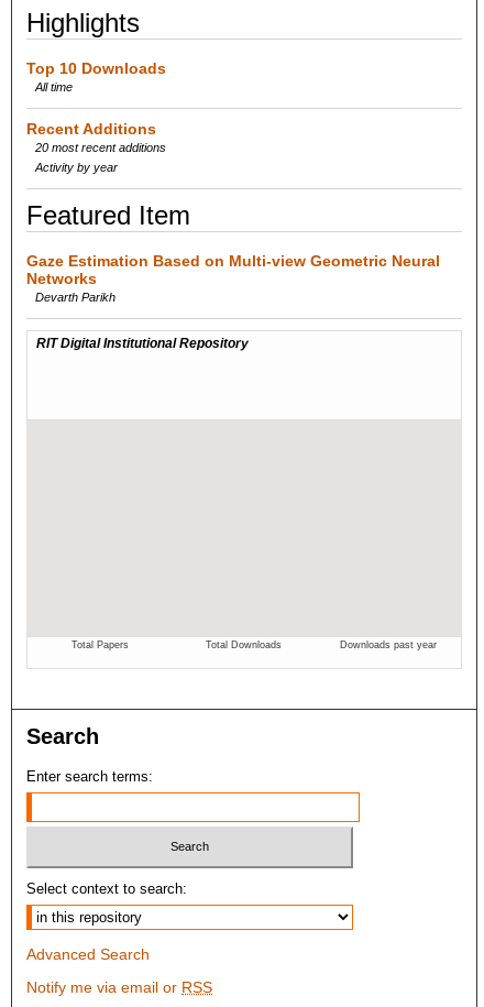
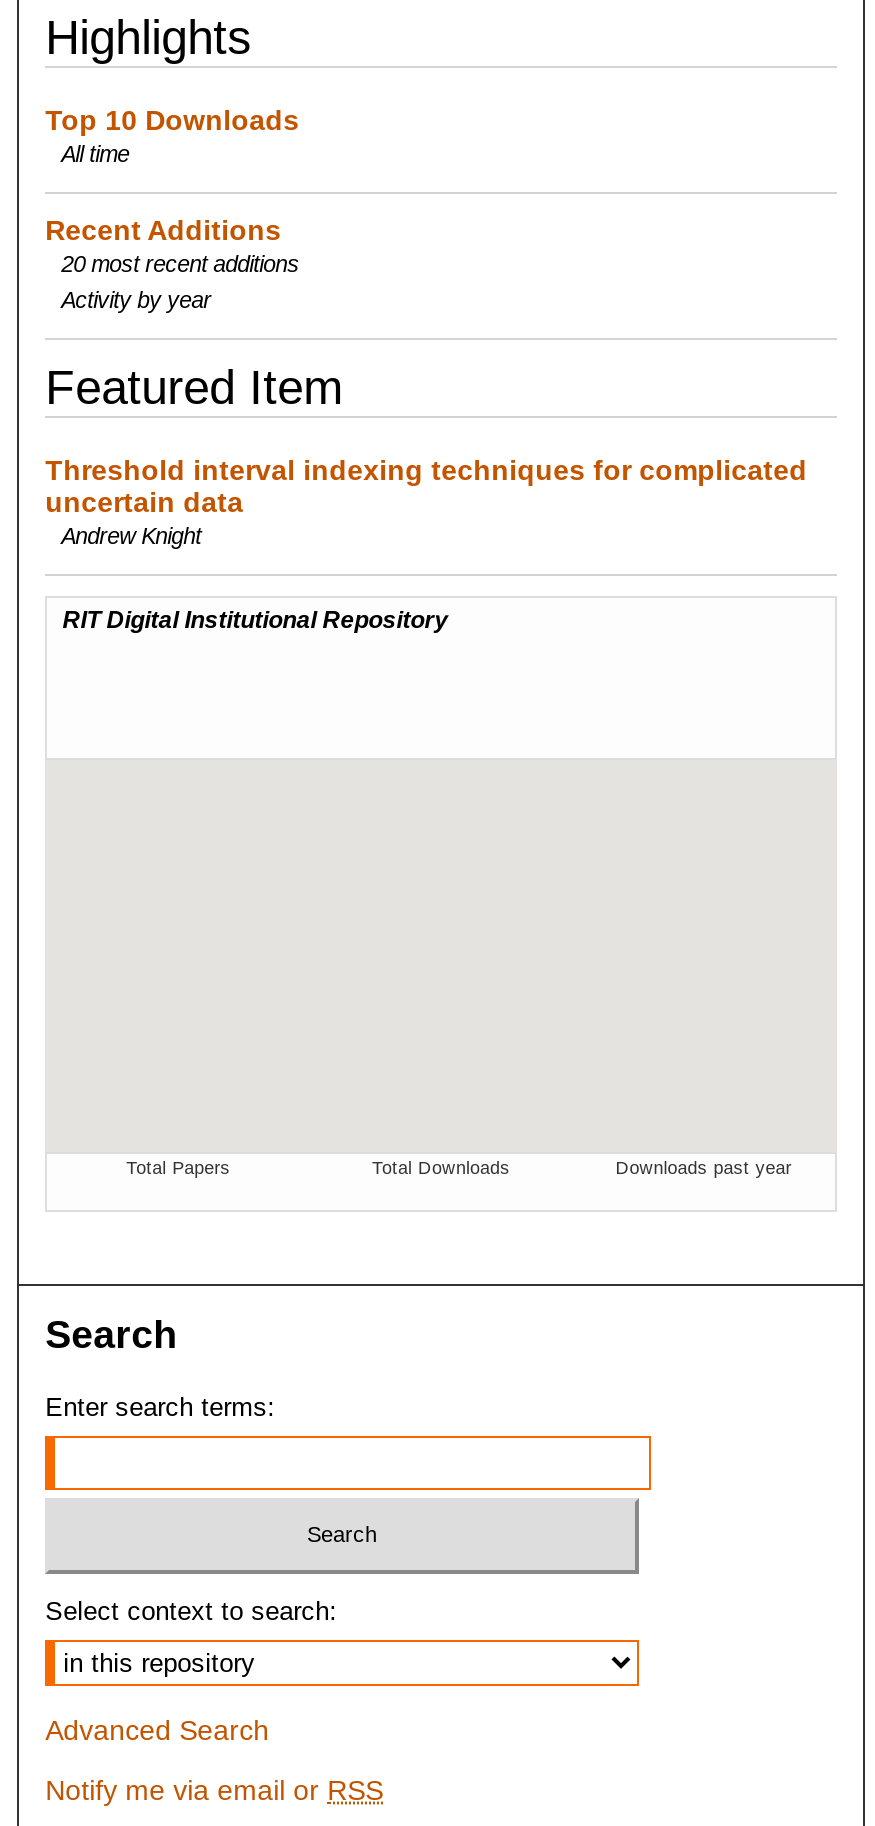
- Gaze Estimation Based on Multi-view Geometric Neural
- Networks
- Devarth Parikh
+ Threshold interval indexing techniques for complicated
+ uncertain data
+ Andrew Knight
